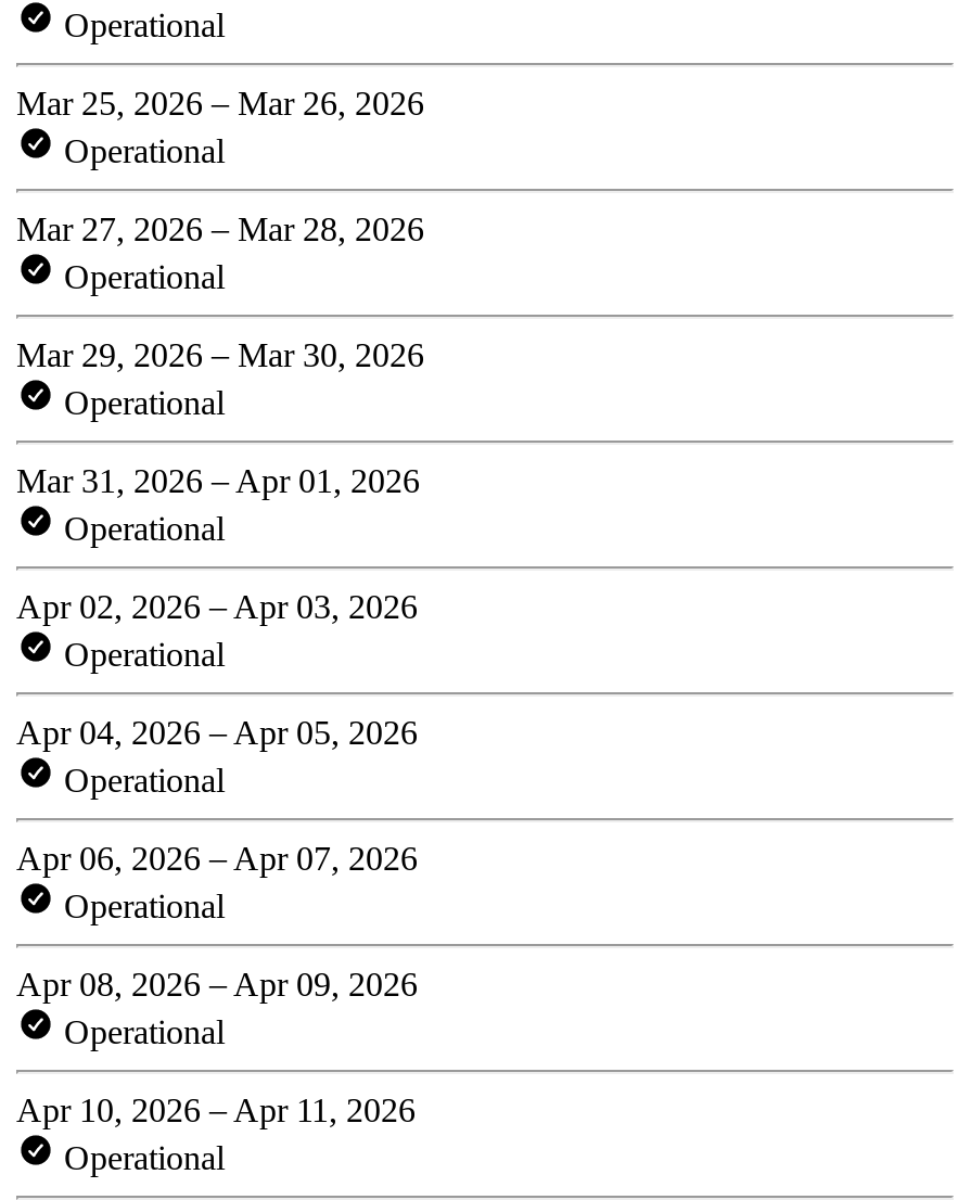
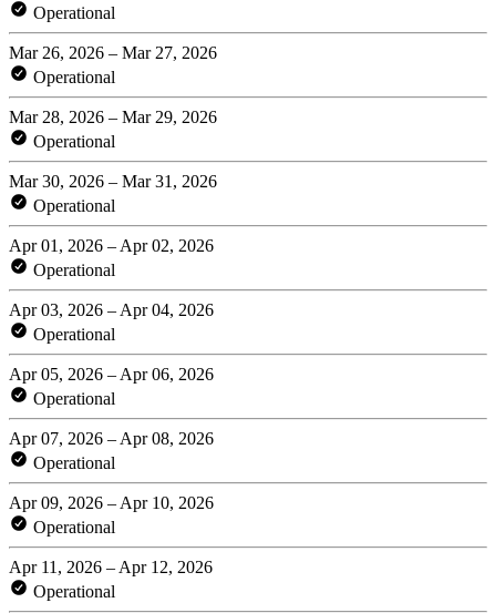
- Mar 25, 2026 – Mar 26, 2026
+ Mar 26, 2026 – Mar 27, 2026

- Mar 27, 2026 – Mar 28, 2026
+ Mar 28, 2026 – Mar 29, 2026

- Mar 29, 2026 – Mar 30, 2026
+ Mar 30, 2026 – Mar 31, 2026

- Mar 31, 2026 – Apr 01, 2026
+ Apr 01, 2026 – Apr 02, 2026

- Apr 02, 2026 – Apr 03, 2026
+ Apr 03, 2026 – Apr 04, 2026

- Apr 04, 2026 – Apr 05, 2026
+ Apr 05, 2026 – Apr 06, 2026

- Apr 06, 2026 – Apr 07, 2026
+ Apr 07, 2026 – Apr 08, 2026

- Apr 08, 2026 – Apr 09, 2026
+ Apr 09, 2026 – Apr 10, 2026

- Apr 10, 2026 – Apr 11, 2026
+ Apr 11, 2026 – Apr 12, 2026
